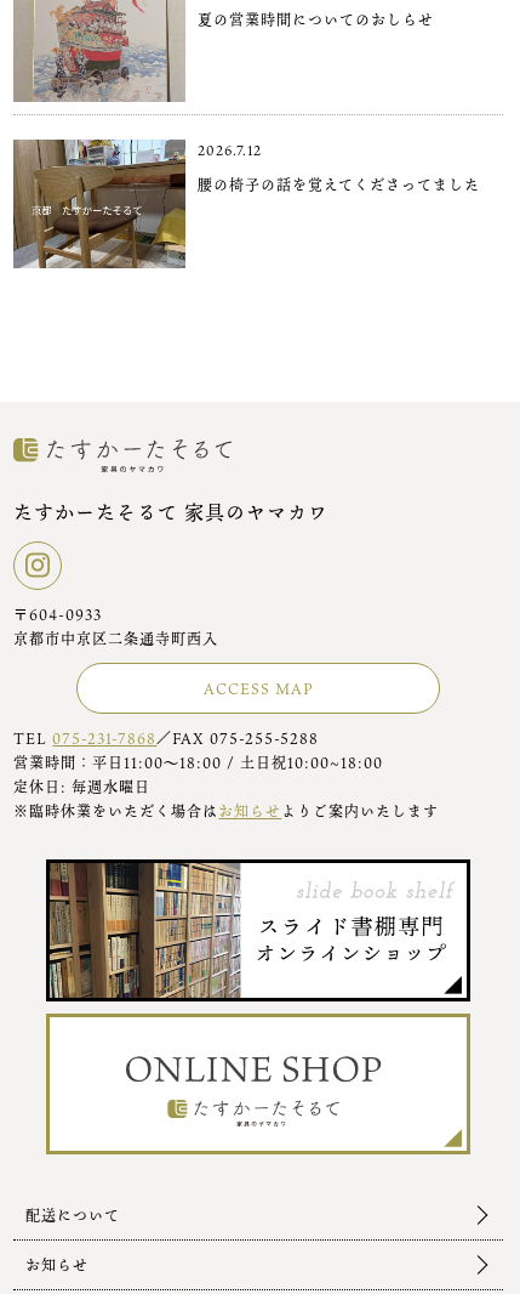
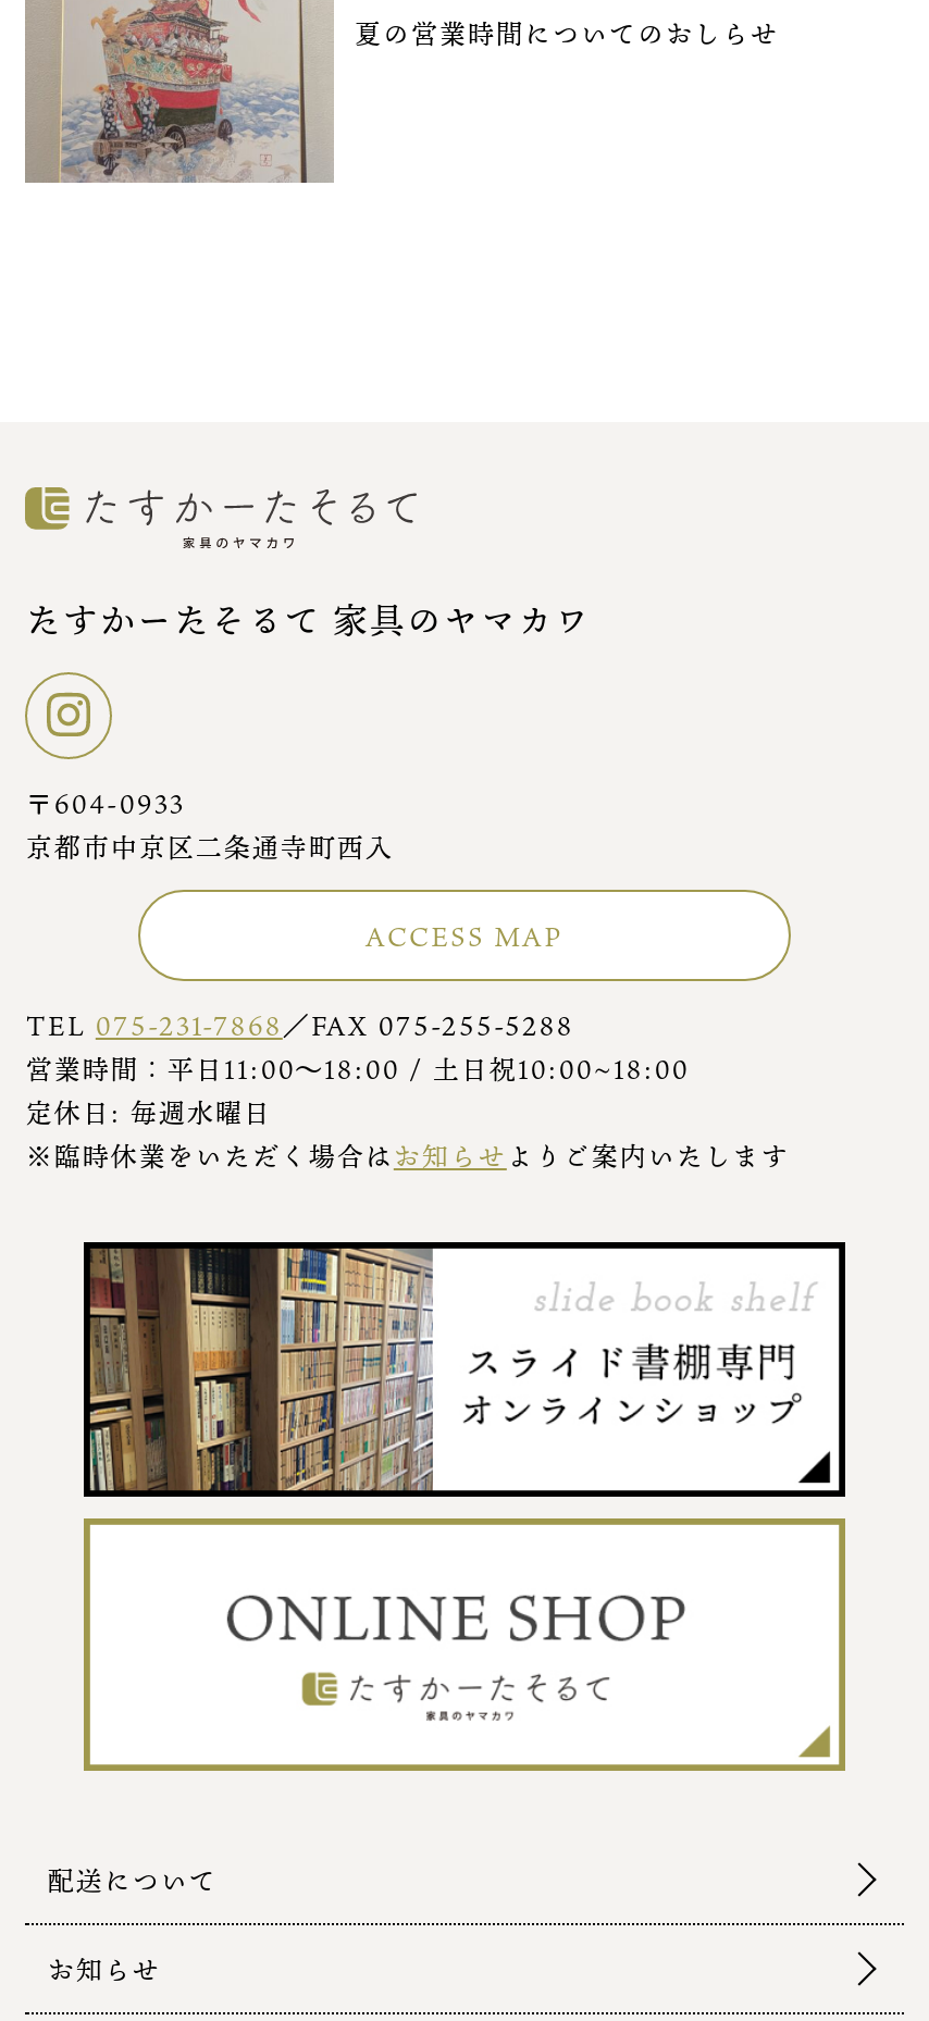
- [image]
- 2026.7.12
- 腰の椅子の話を覚えてくださってました
